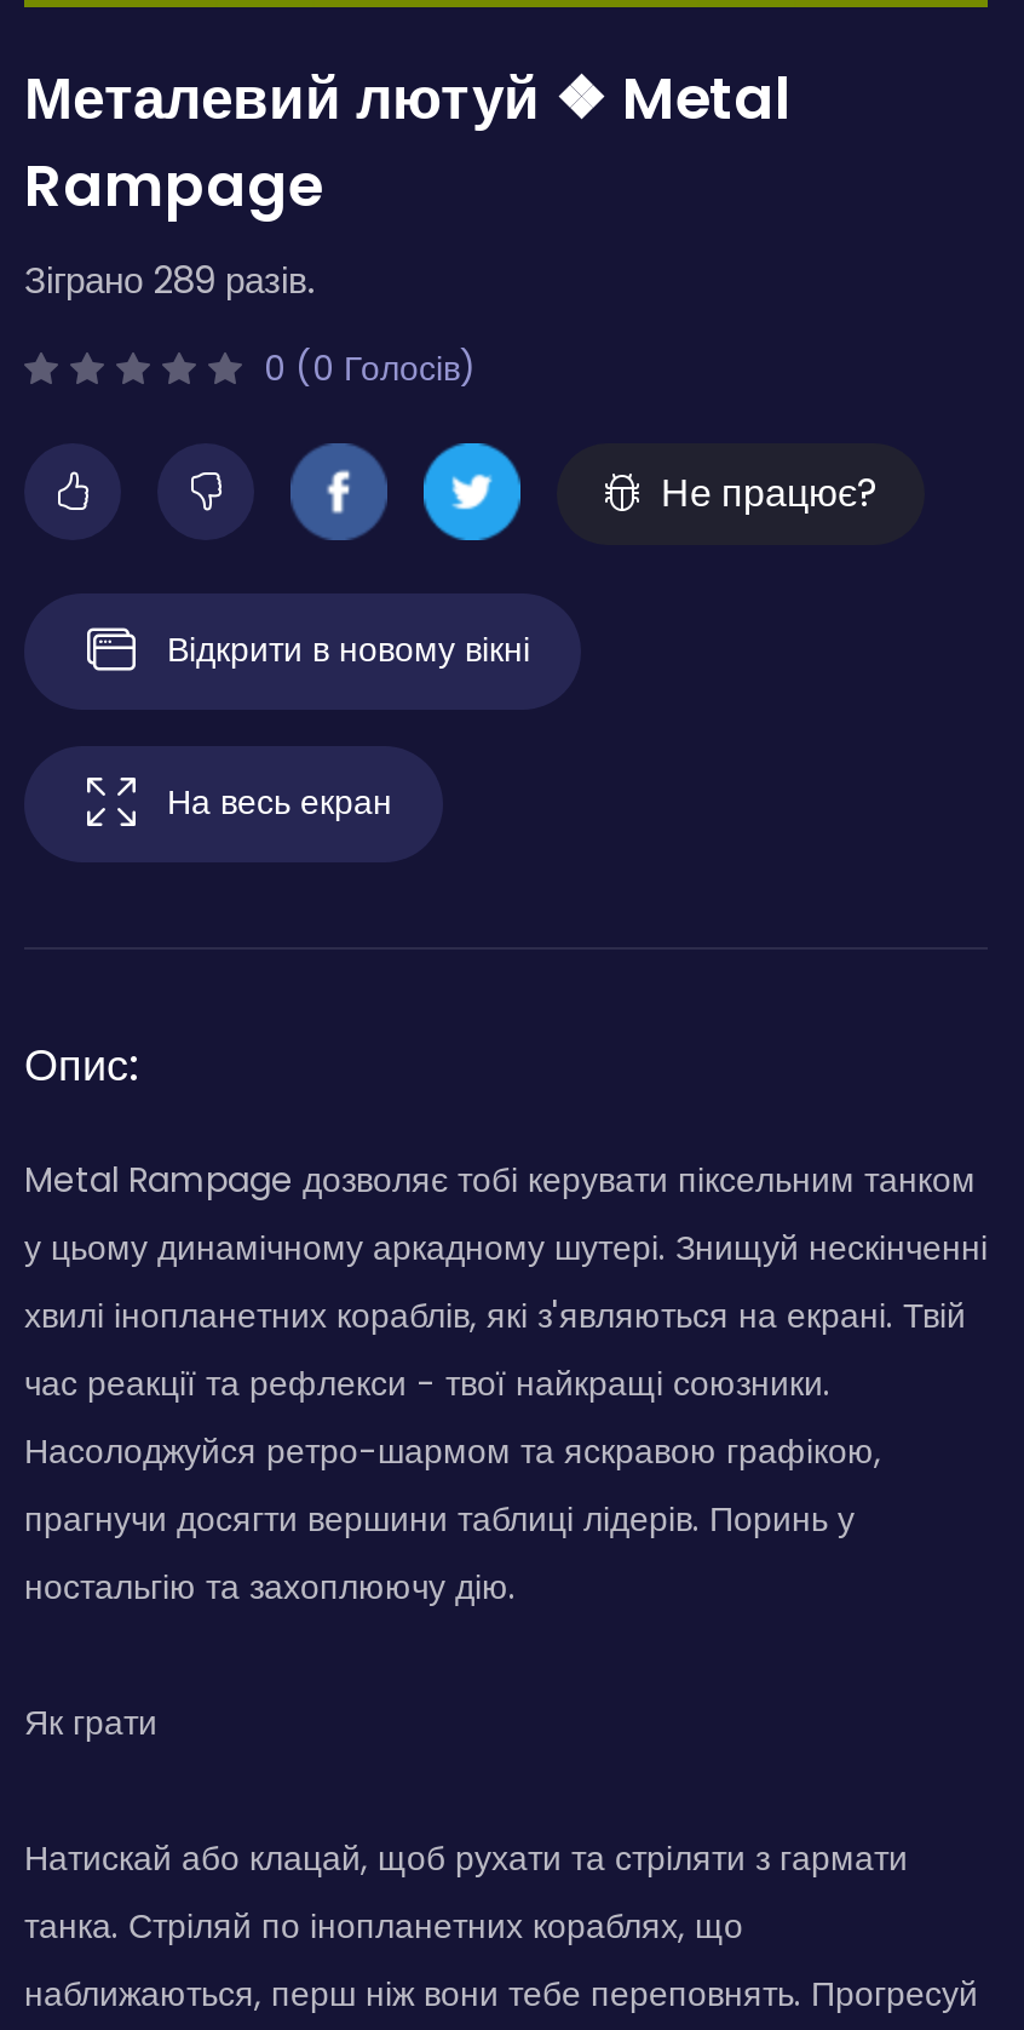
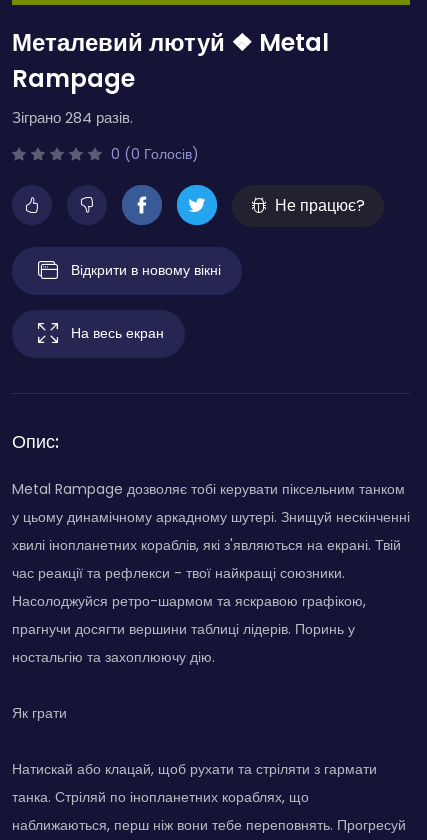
- Зіграно 289 разів.
+ Зіграно 284 разів.
